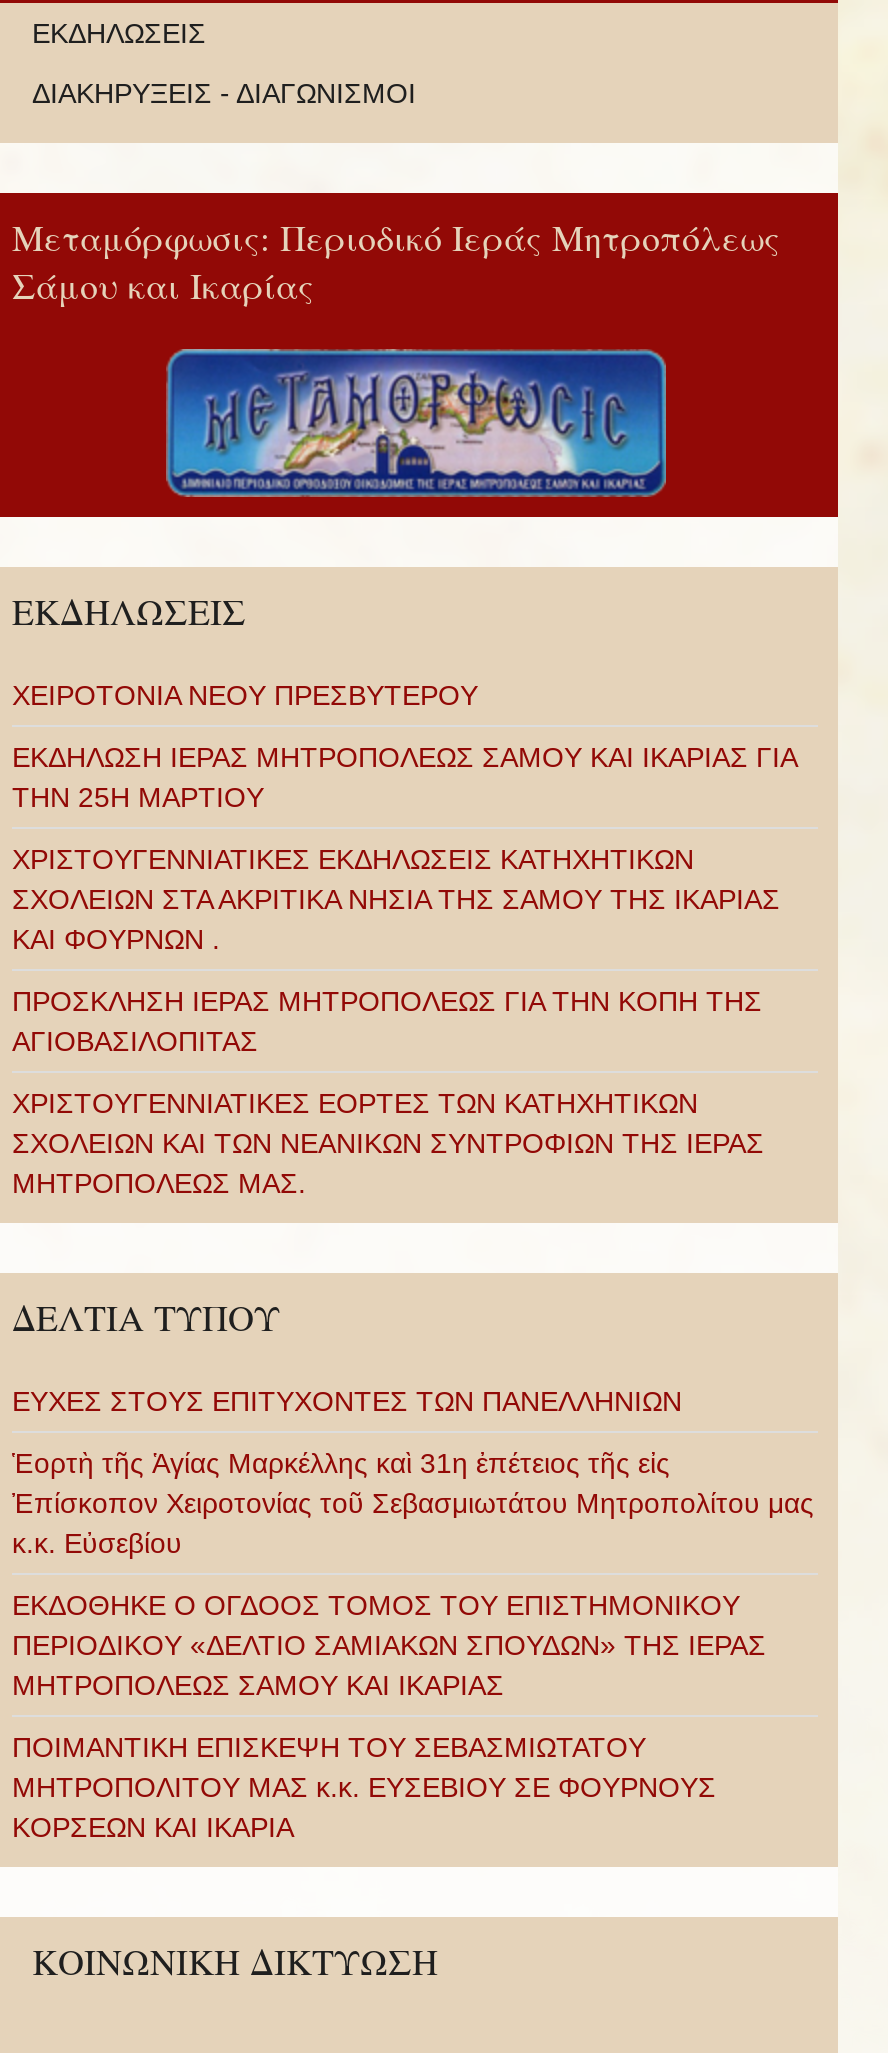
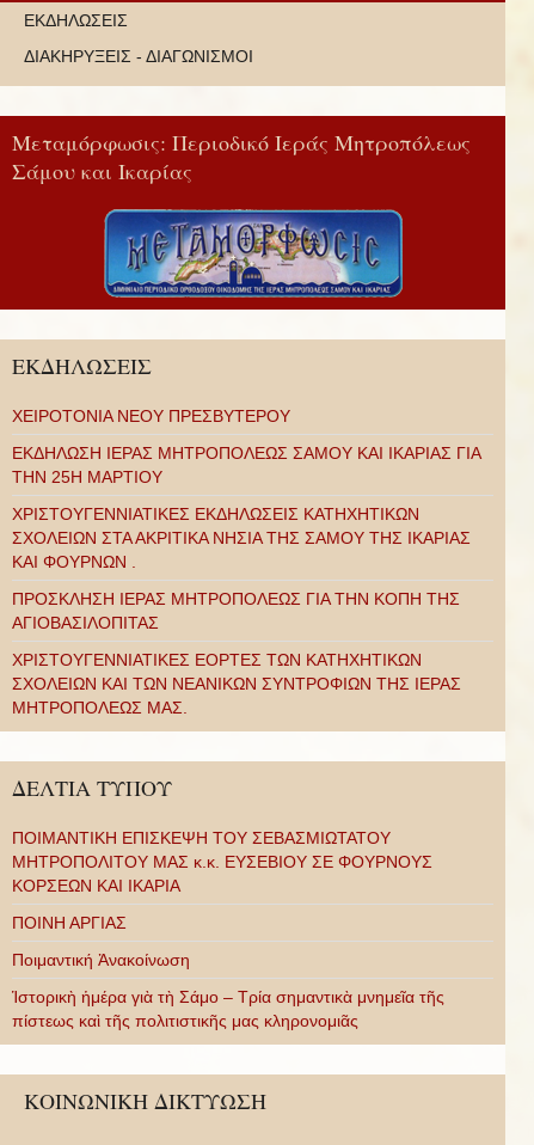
- ΕΥΧΕΣ ΣΤΟΥΣ ΕΠΙΤΥΧΟΝΤΕΣ ΤΩΝ ΠΑΝΕΛΛΗΝΙΩΝ
- Ἑορτὴ τῆς Ἁγίας Μαρκέλλης καὶ 31η ἐπέτειος τῆς εἰς
- Ἐπίσκοπον Χειροτονίας τοῦ Σεβασμιωτάτου Μητροπολίτου μας
- κ.κ. Εὐσεβίου
- ΕΚΔΟΘΗΚΕ Ο ΟΓΔΟΟΣ ΤΟΜΟΣ ΤΟΥ ΕΠΙΣΤΗΜΟΝΙΚΟΥ
- ΠΕΡΙΟΔΙΚΟΥ «ΔΕΛΤΙΟ ΣΑΜΙΑΚΩΝ ΣΠΟΥΔΩΝ» ΤΗΣ ΙΕΡΑΣ
- ΜΗΤΡΟΠΟΛΕΩΣ ΣΑΜΟΥ ΚΑΙ ΙΚΑΡΙΑΣ

moved up: ΠΟΙΜΑΝΤΙΚΗ ΕΠΙΣΚΕΨΗ ΤΟΥ ΣΕΒΑΣΜΙΩΤΑΤΟΥ | ΜΗΤΡΟΠΟΛΙΤΟΥ ΜΑΣ κ.κ. ΕΥΣΕΒΙΟΥ ΣΕ ΦΟΥΡΝΟΥΣ | ΚΟΡΣΕΩΝ ΚΑΙ ΙΚΑΡΙΑ

+ ΠΟΙΝΗ ΑΡΓΙΑΣ
+ Ποιμαντική Ἀνακοίνωση
+ Ἱστορικὴ ἡμέρα γιὰ τὴ Σάμο – Τρία σημαντικὰ μνημεῖα τῆς
+ πίστεως καὶ τῆς πολιτιστικῆς μας κληρονομιᾶς
